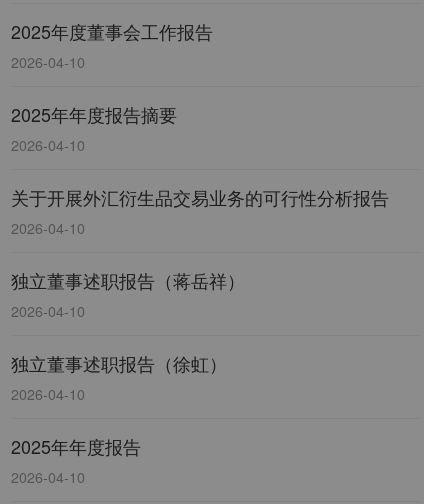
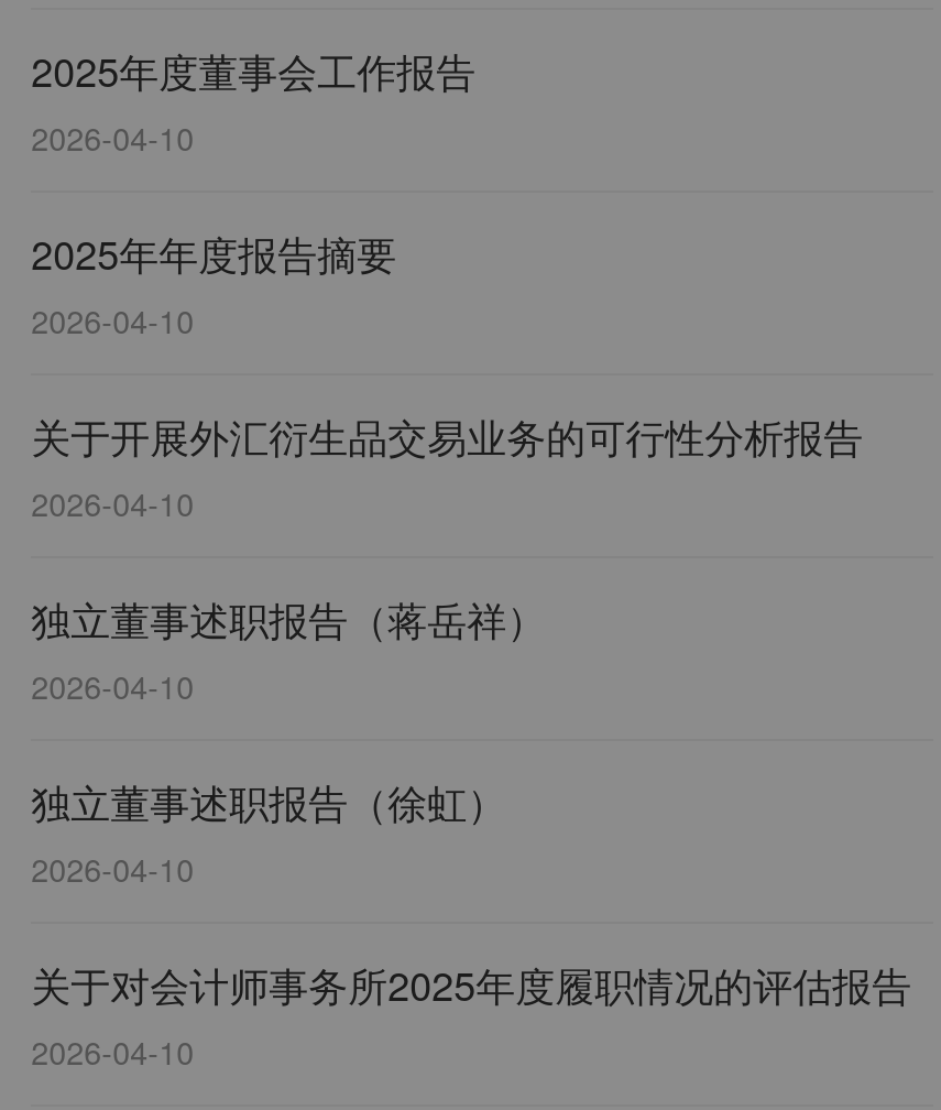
- 2025年年度报告
+ 关于对会计师事务所2025年度履职情况的评估报告
